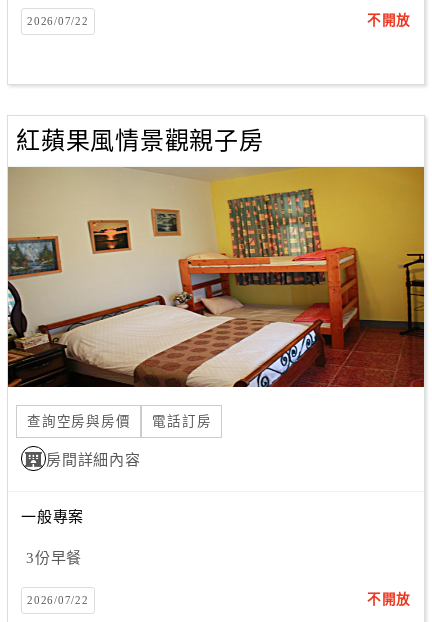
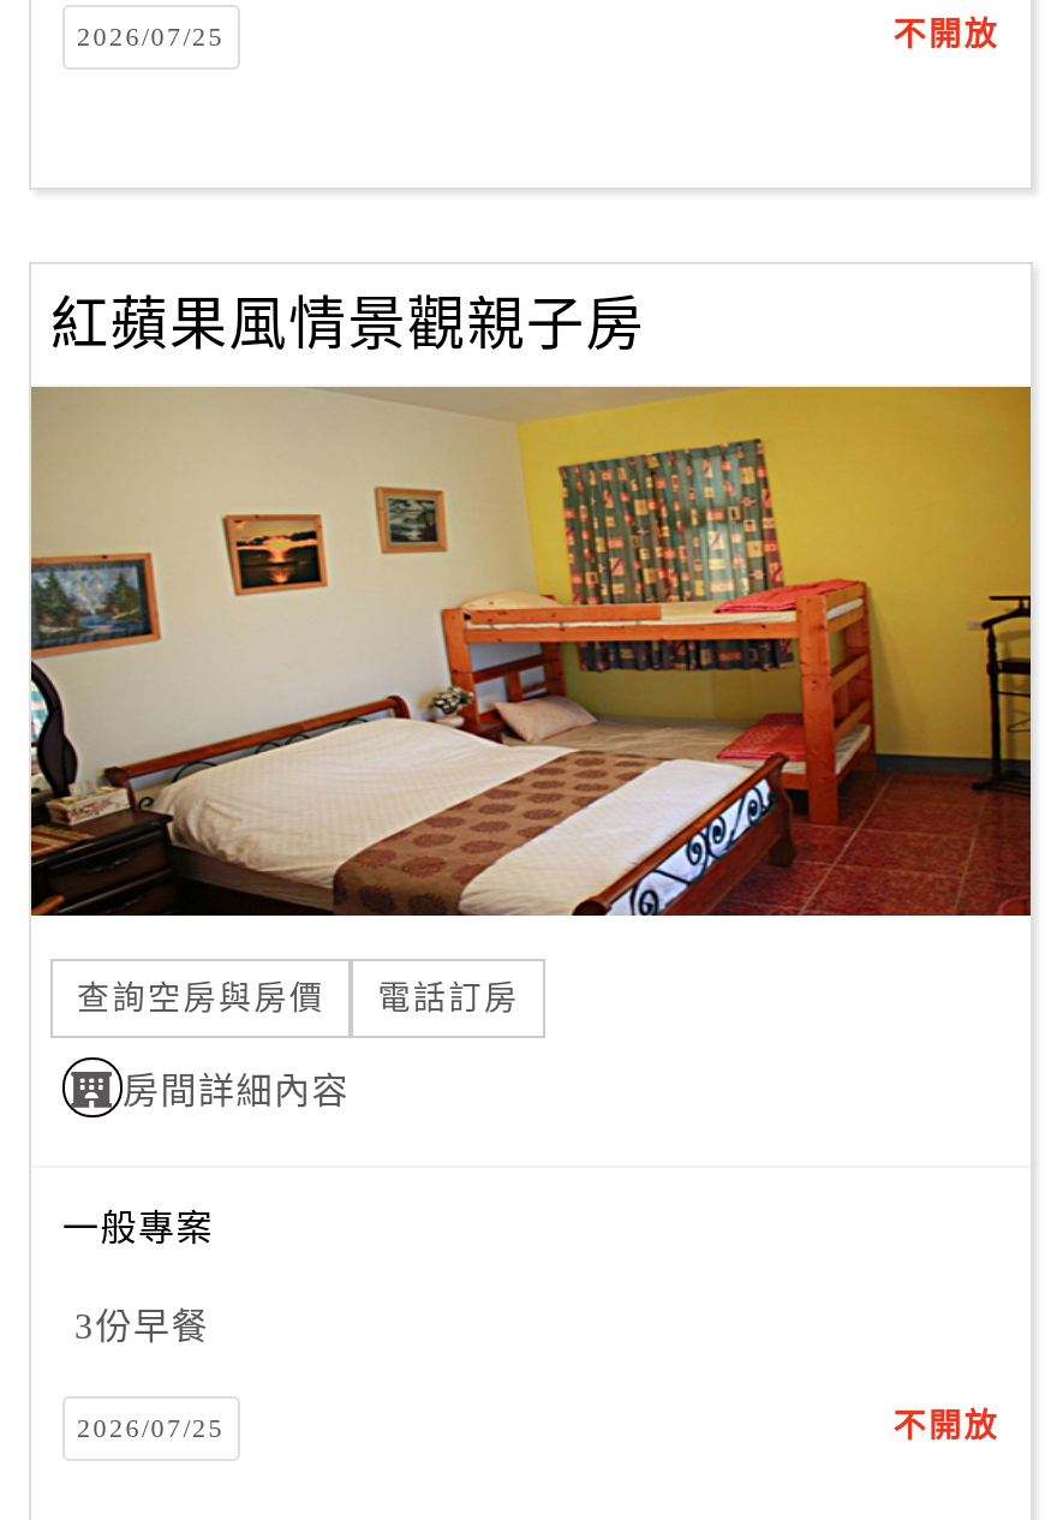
- 2026/07/22
+ 2026/07/25

- 2026/07/22
+ 2026/07/25
